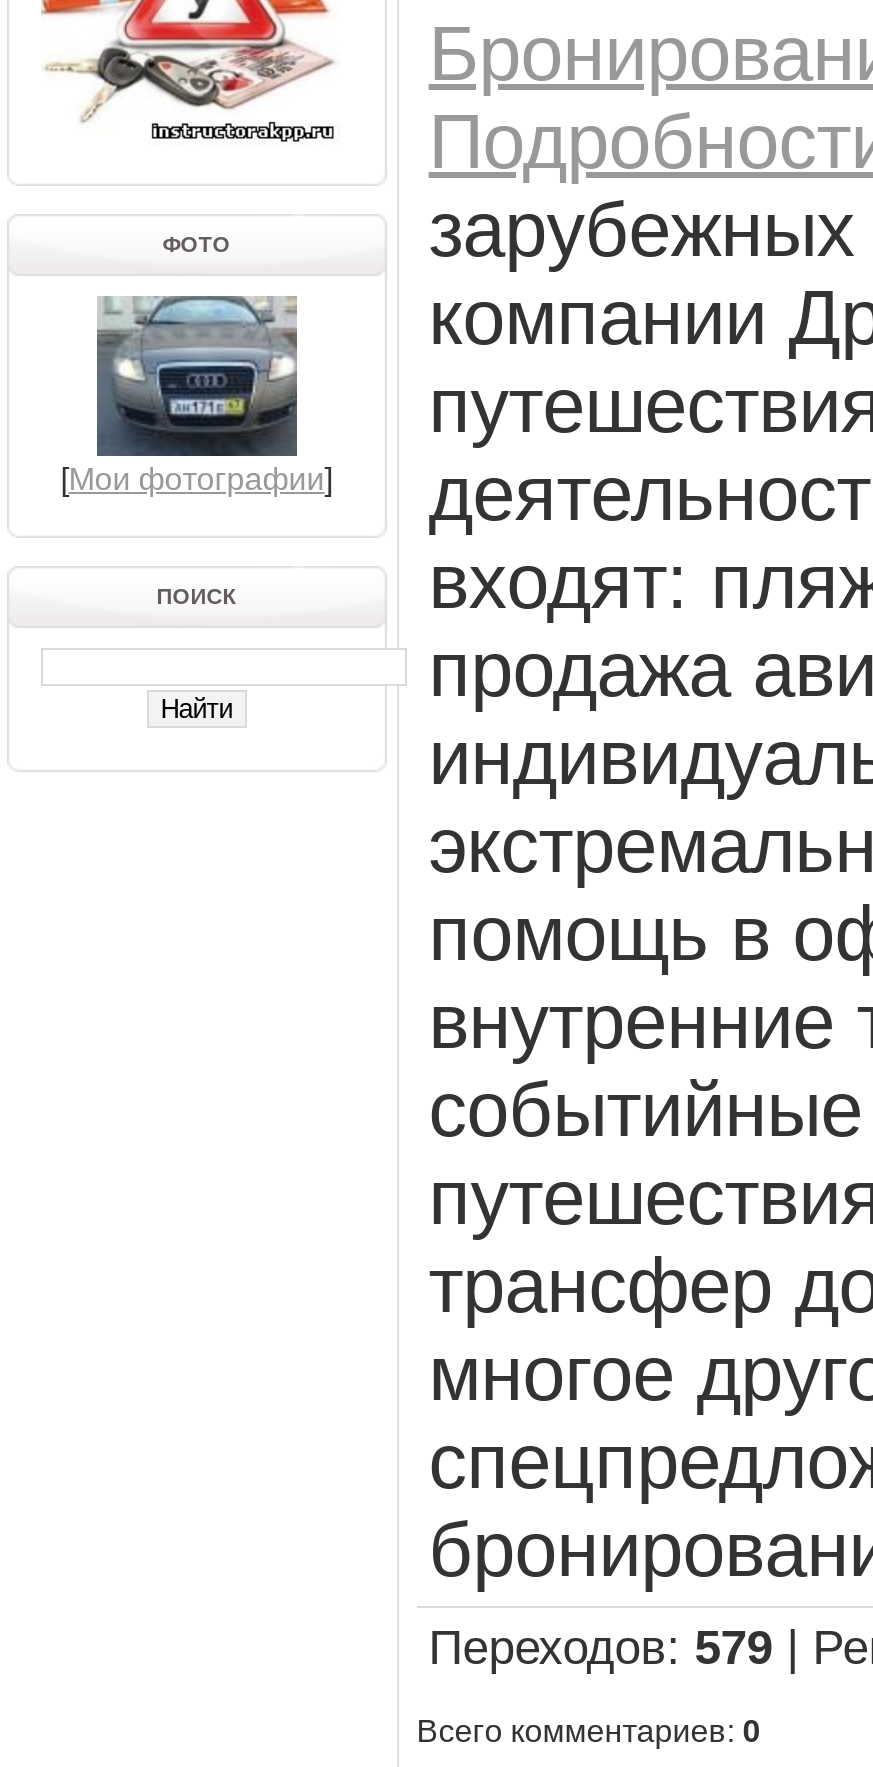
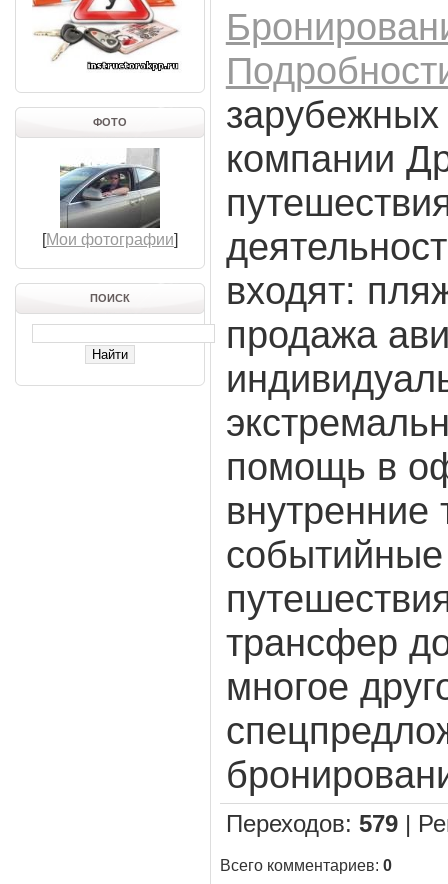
- [image]
+ [image]
